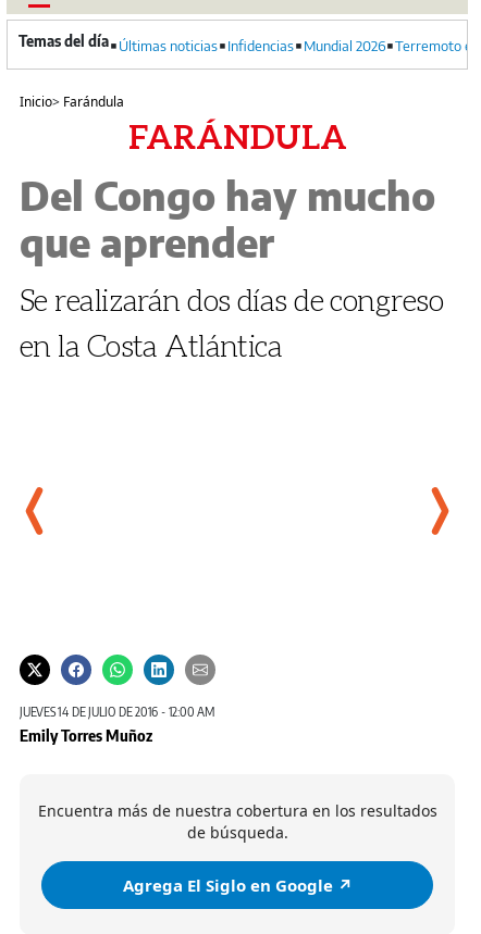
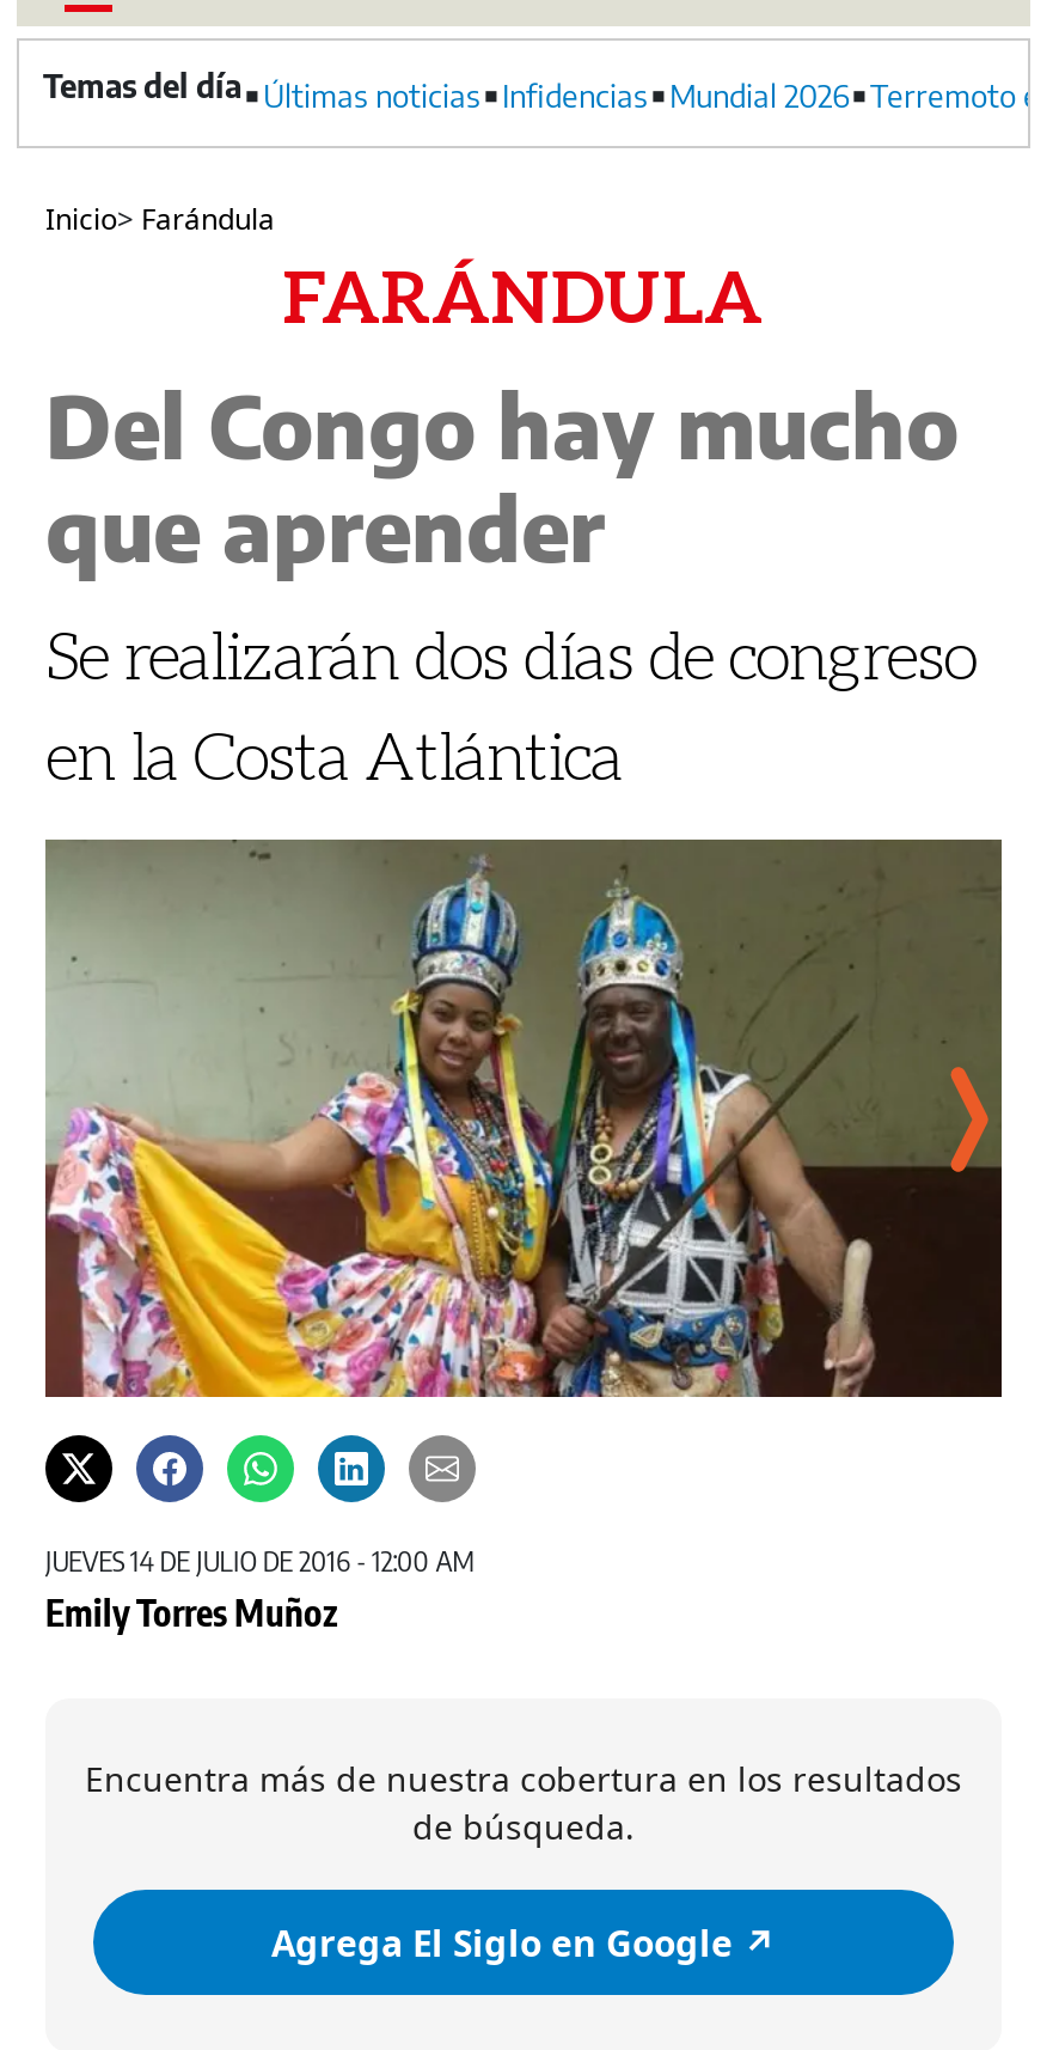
+ [image]
